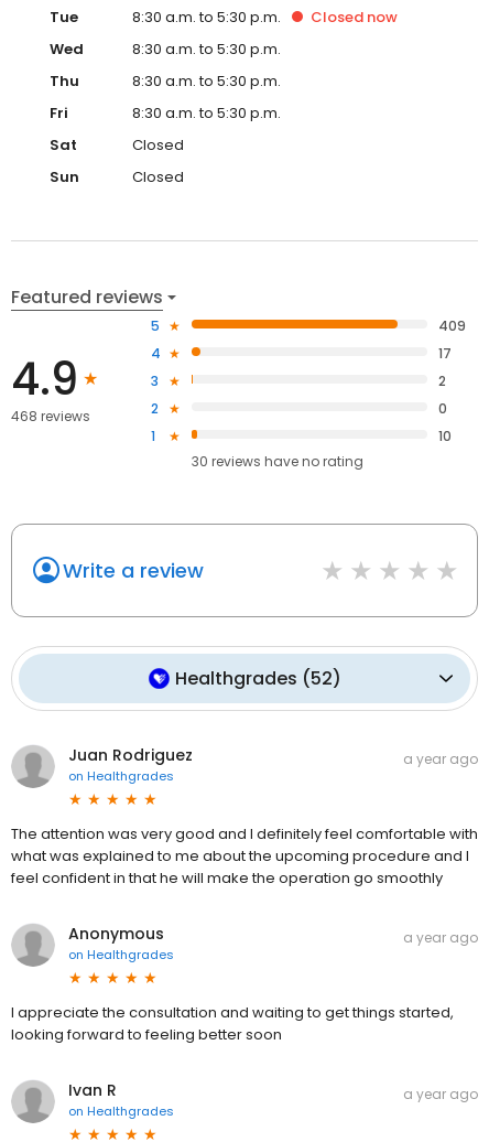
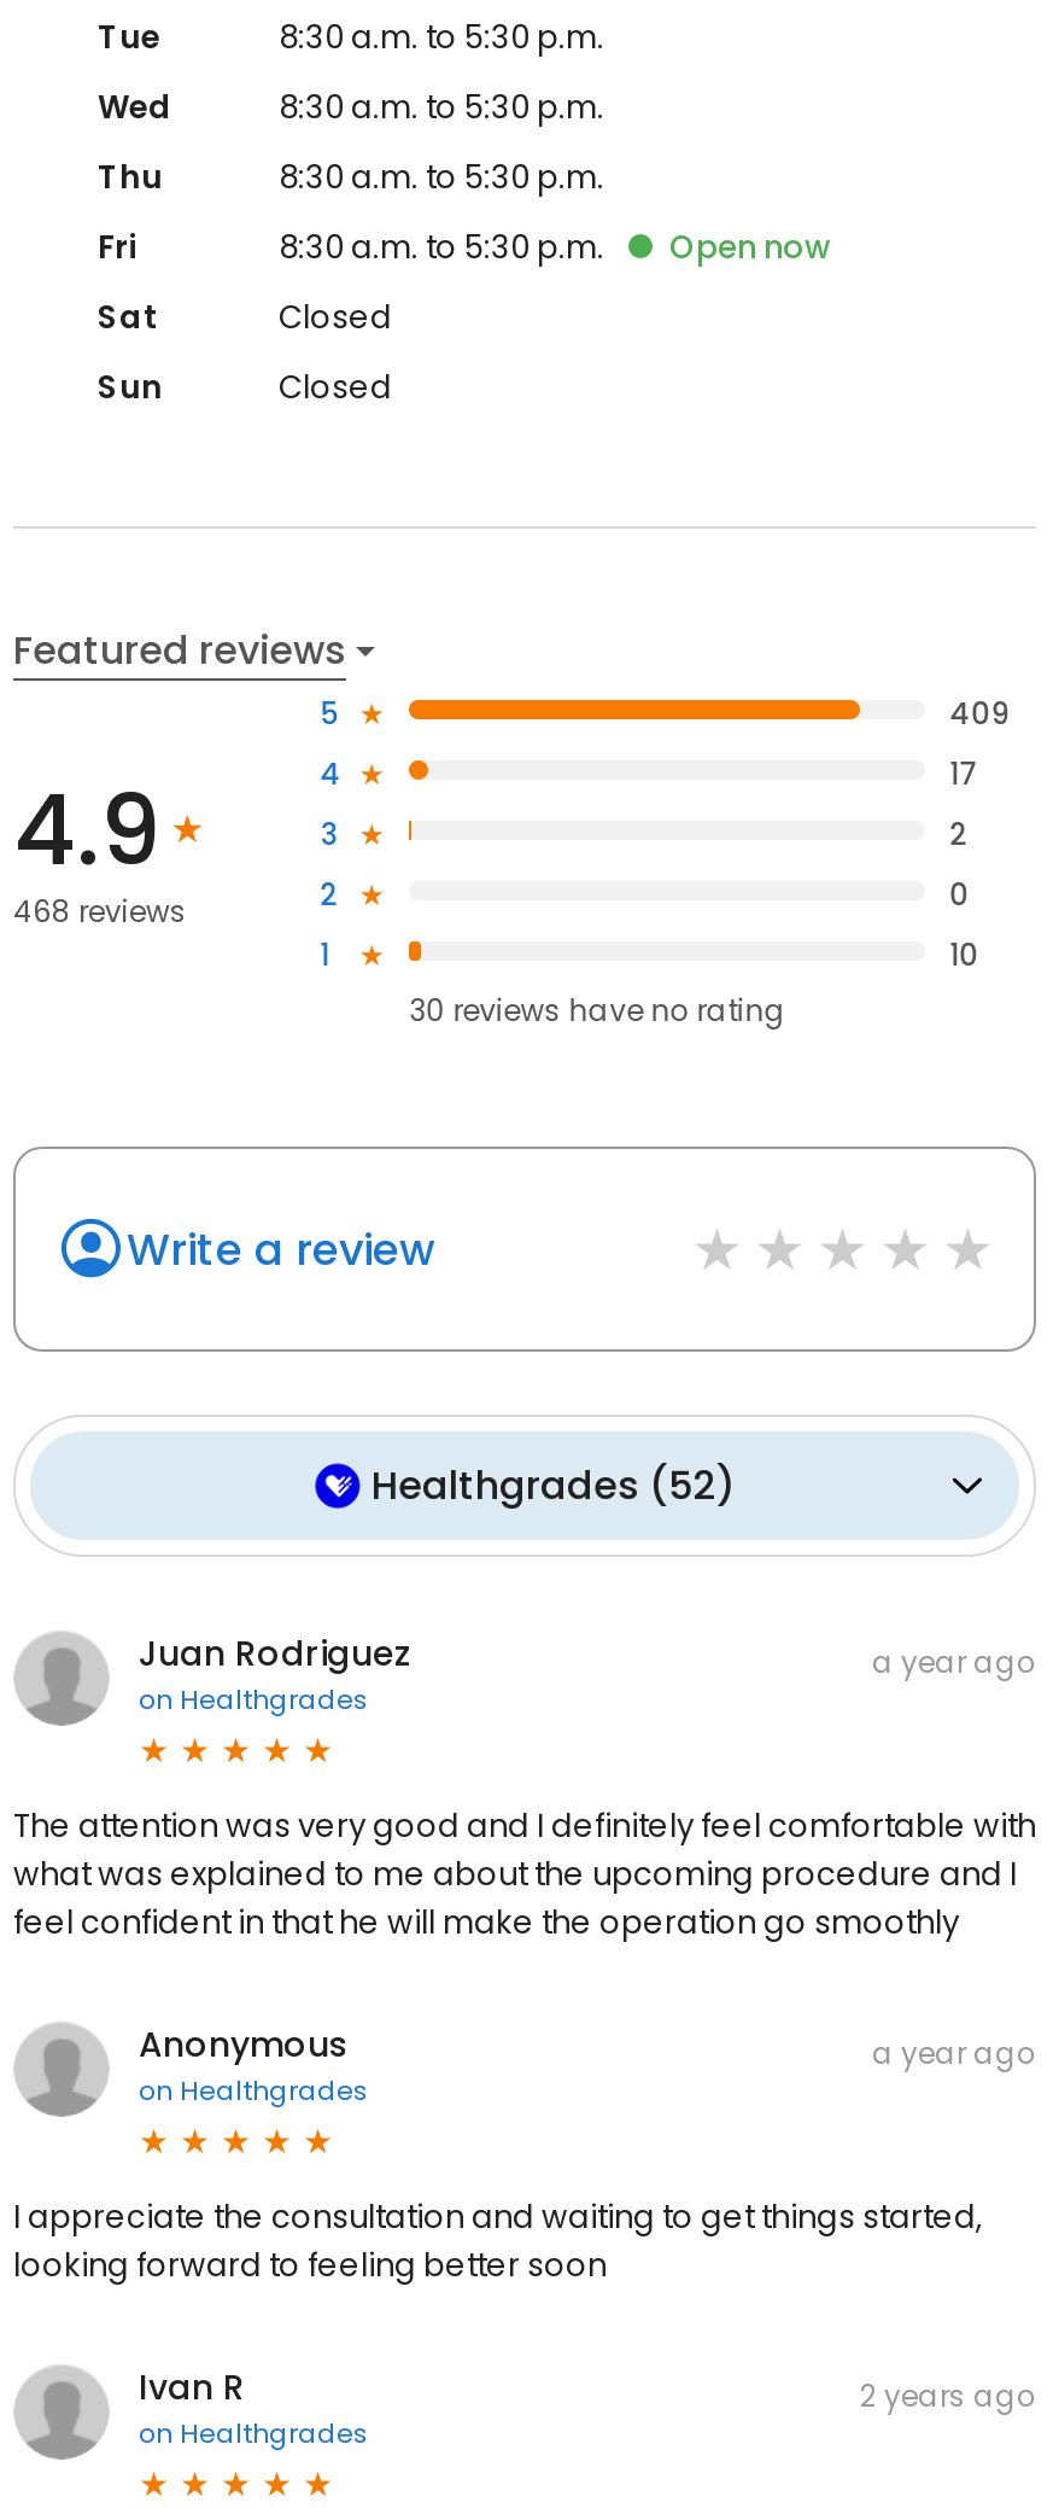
- Closed now

+ Open now

- a year ago
+ 2 years ago
